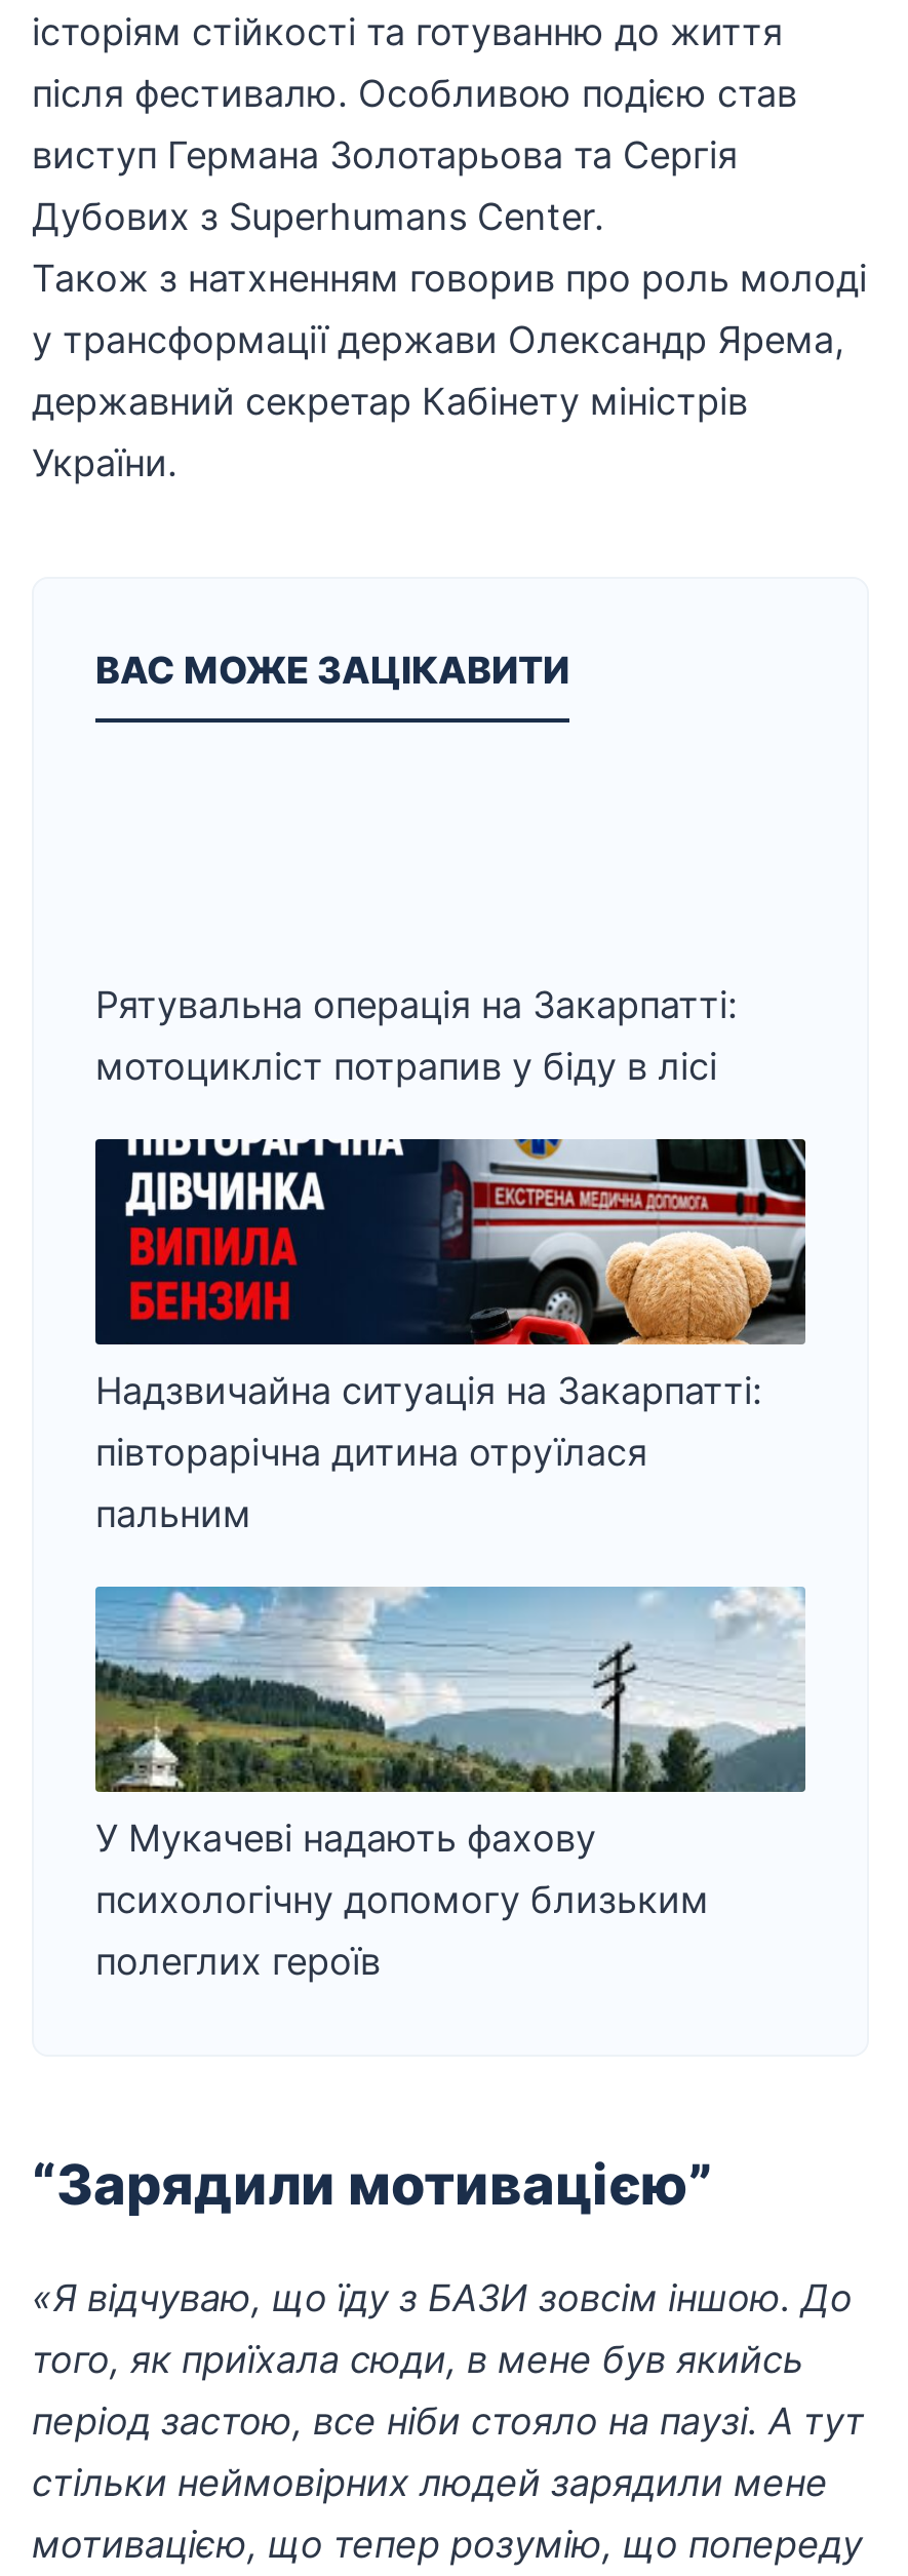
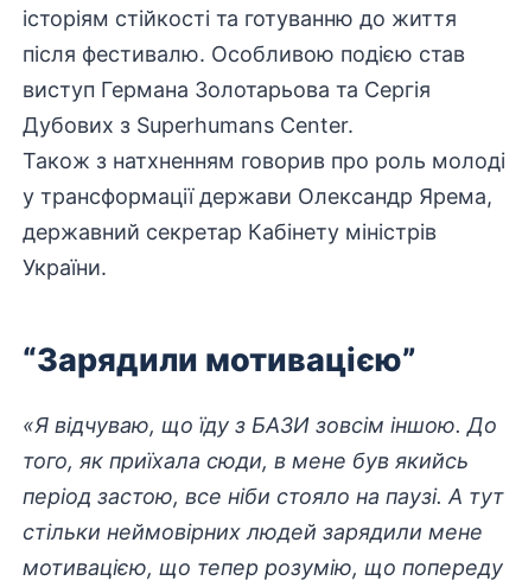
- ВАС МОЖЕ ЗАЦІКАВИТИ

- Рятувальна операція на Закарпатті:
- мотоцикліст потрапив у біду в лісі

- [image]
- Надзвичайна ситуація на Закарпатті:
- півторарічна дитина отруїлася
- пальним

- [image]
- У Мукачеві надають фахову
- психологічну допомогу близьким
- полеглих героїв
